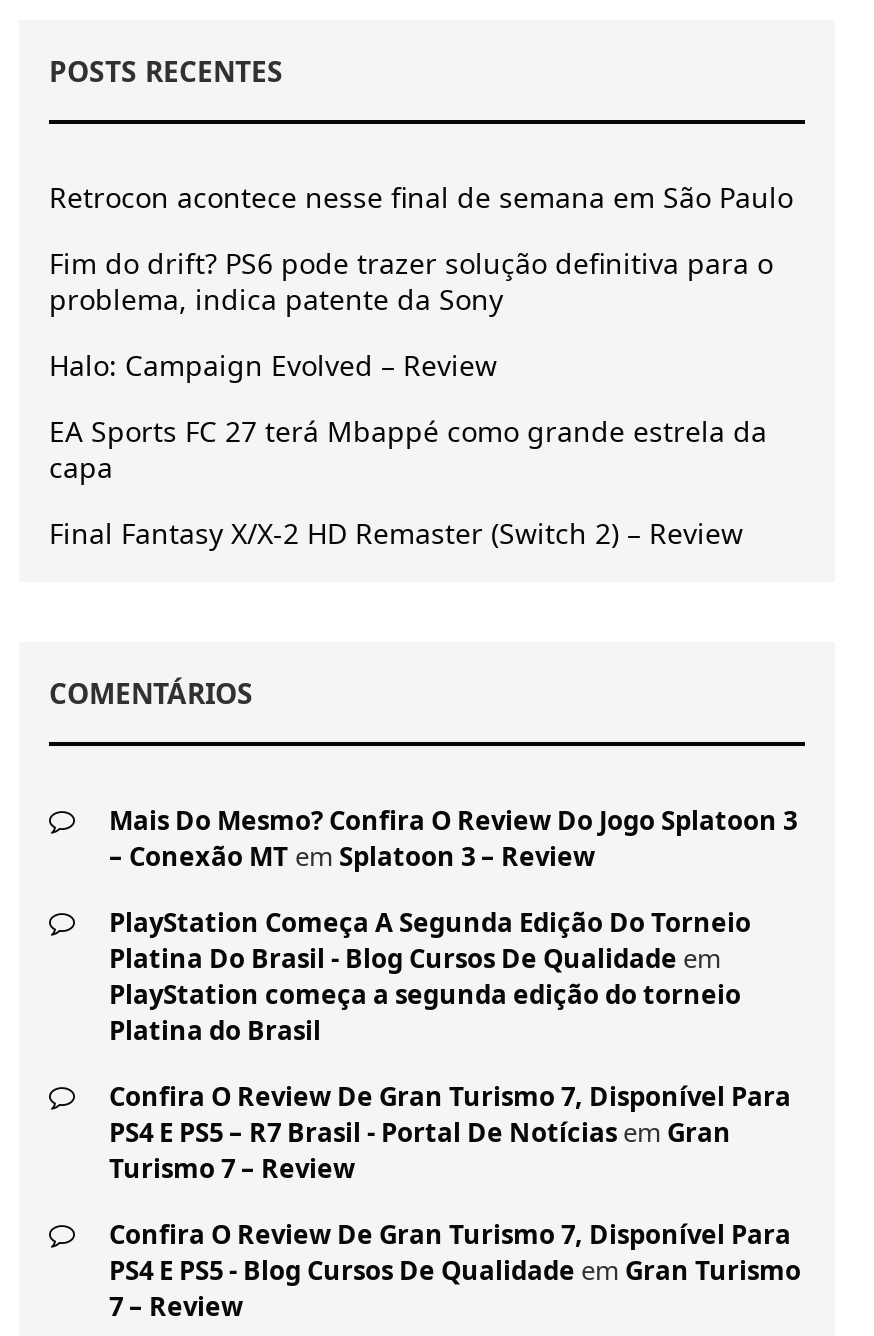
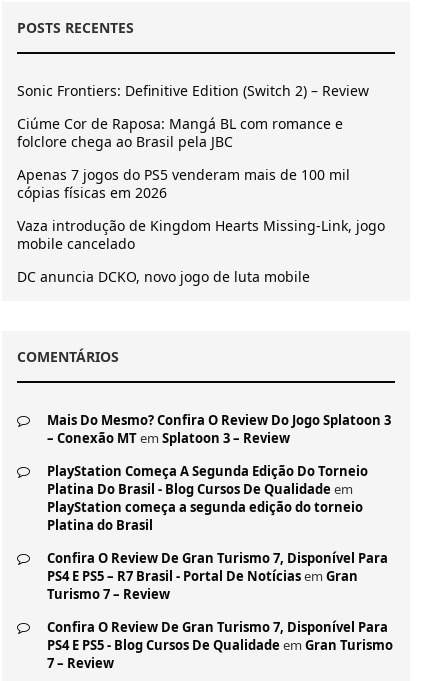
- Retrocon acontece nesse final de semana em São Paulo
+ Sonic Frontiers: Definitive Edition (Switch 2) – Review

- Fim do drift? PS6 pode trazer solução definitiva para o
- problema, indica patente da Sony
+ Ciúme Cor de Raposa: Mangá BL com romance e
+ folclore chega ao Brasil pela JBC

- Halo: Campaign Evolved – Review
+ Apenas 7 jogos do PS5 venderam mais de 100 mil
+ cópias físicas em 2026

- EA Sports FC 27 terá Mbappé como grande estrela da
- capa
+ Vaza introdução de Kingdom Hearts Missing-Link, jogo
+ mobile cancelado

- Final Fantasy X/X-2 HD Remaster (Switch 2) – Review
+ DC anuncia DCKO, novo jogo de luta mobile
